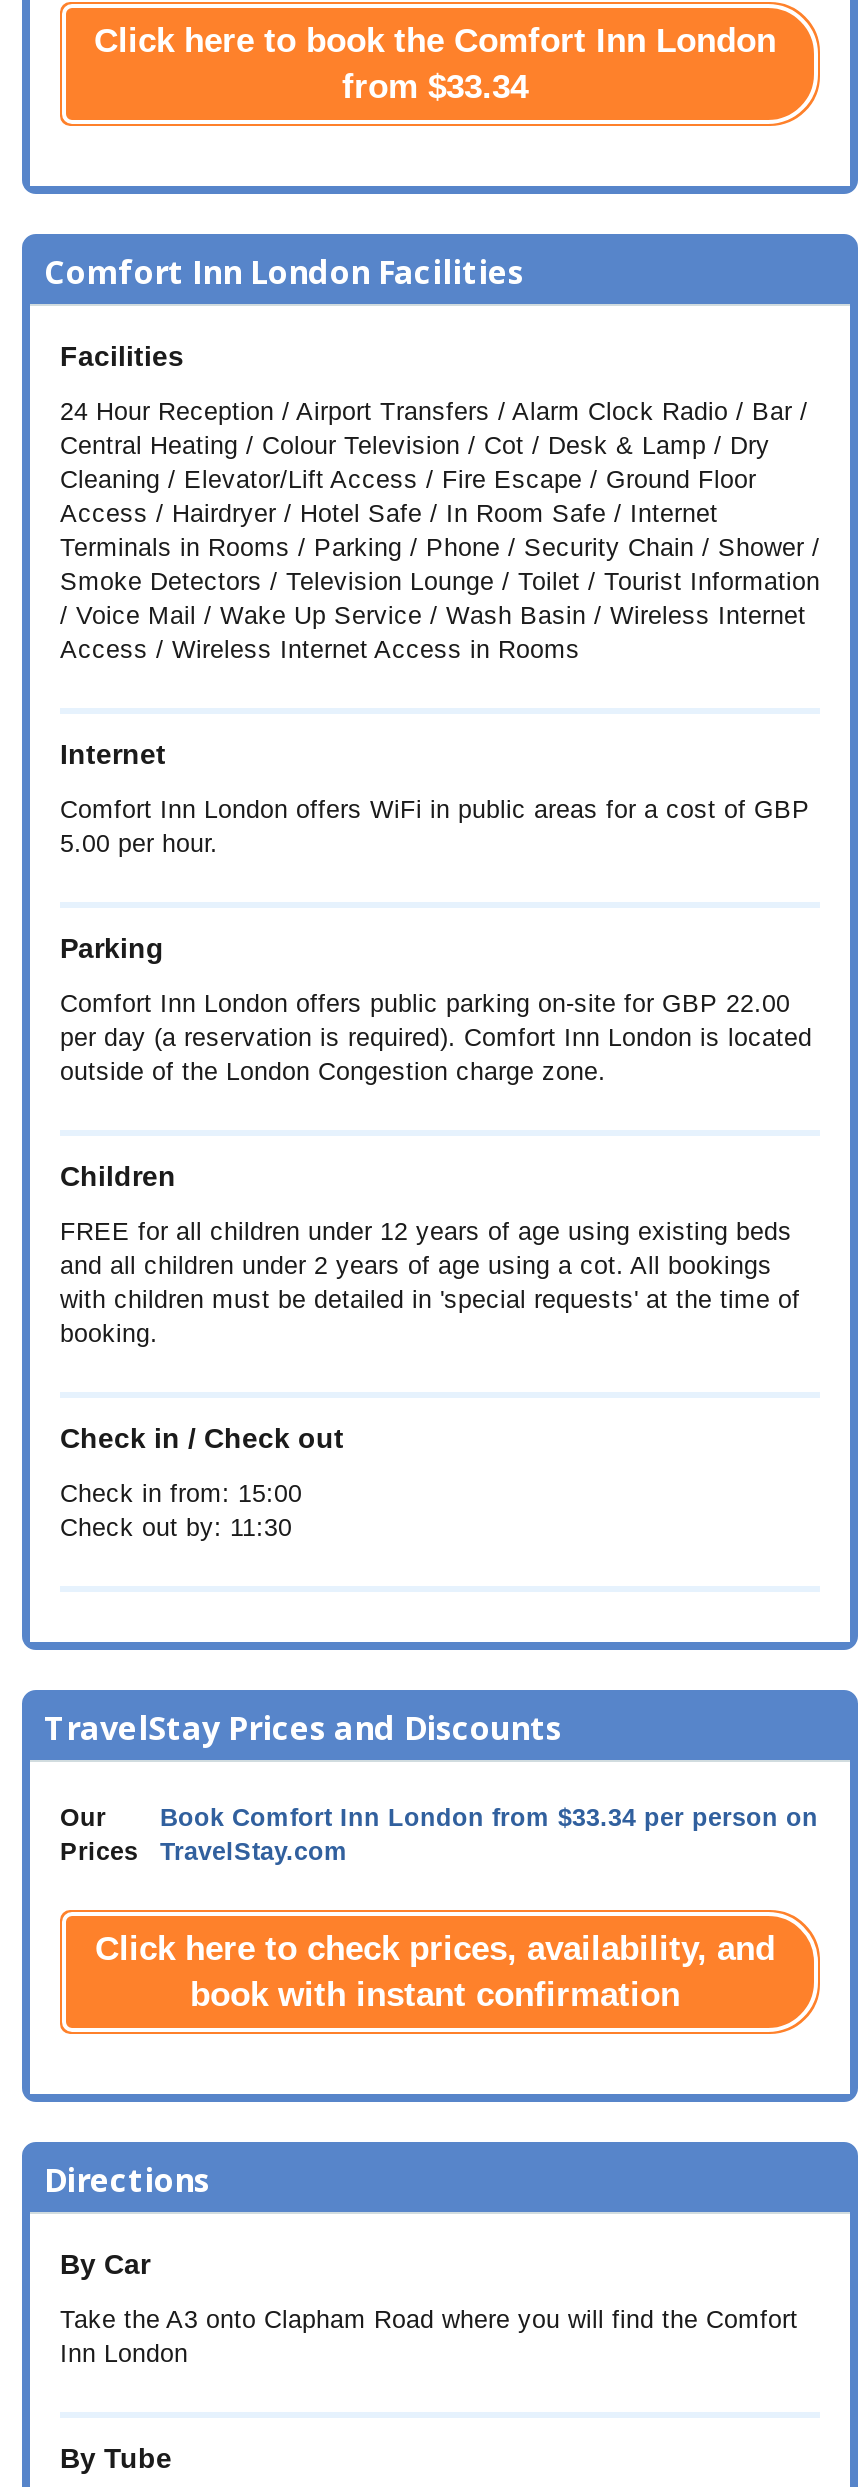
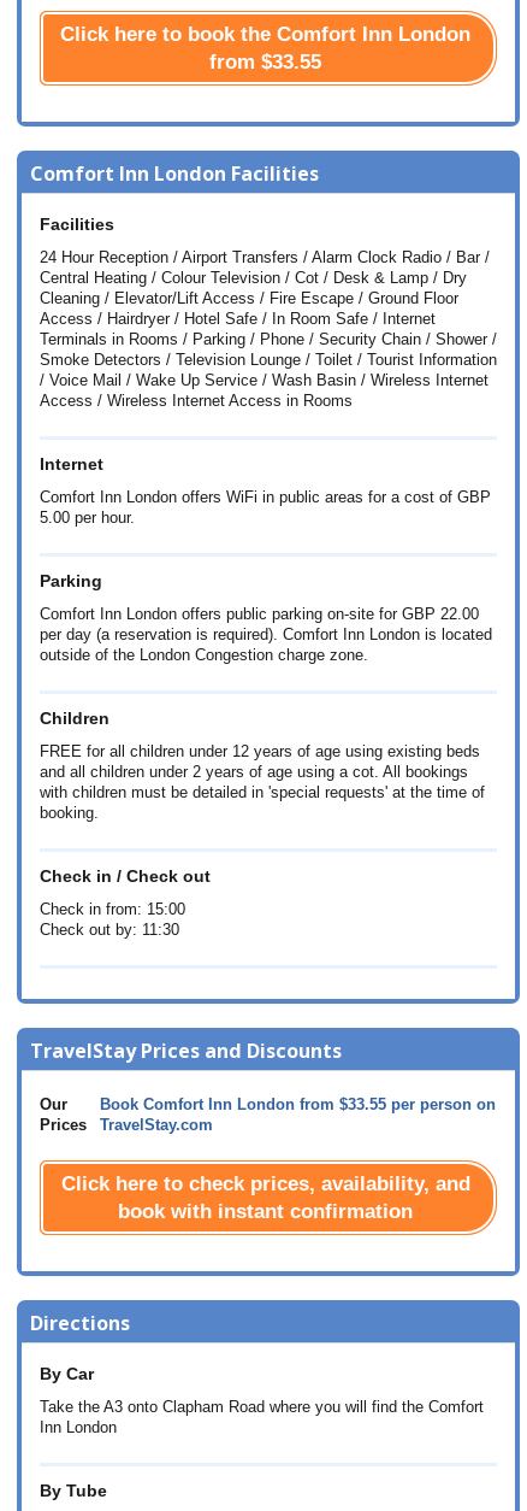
- from $33.34
+ from $33.55

- Book Comfort Inn London from $33.34 per person on
+ Book Comfort Inn London from $33.55 per person on
